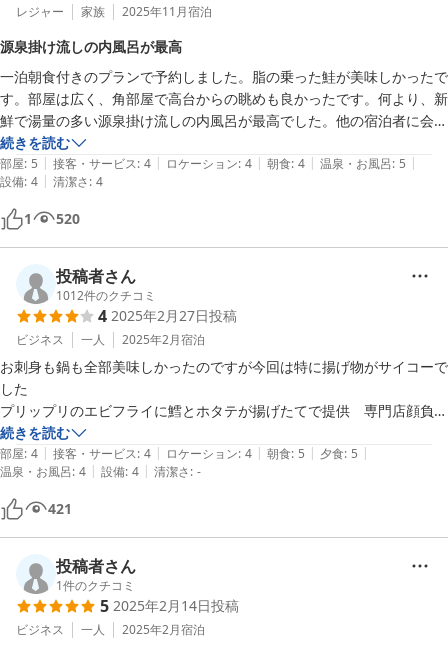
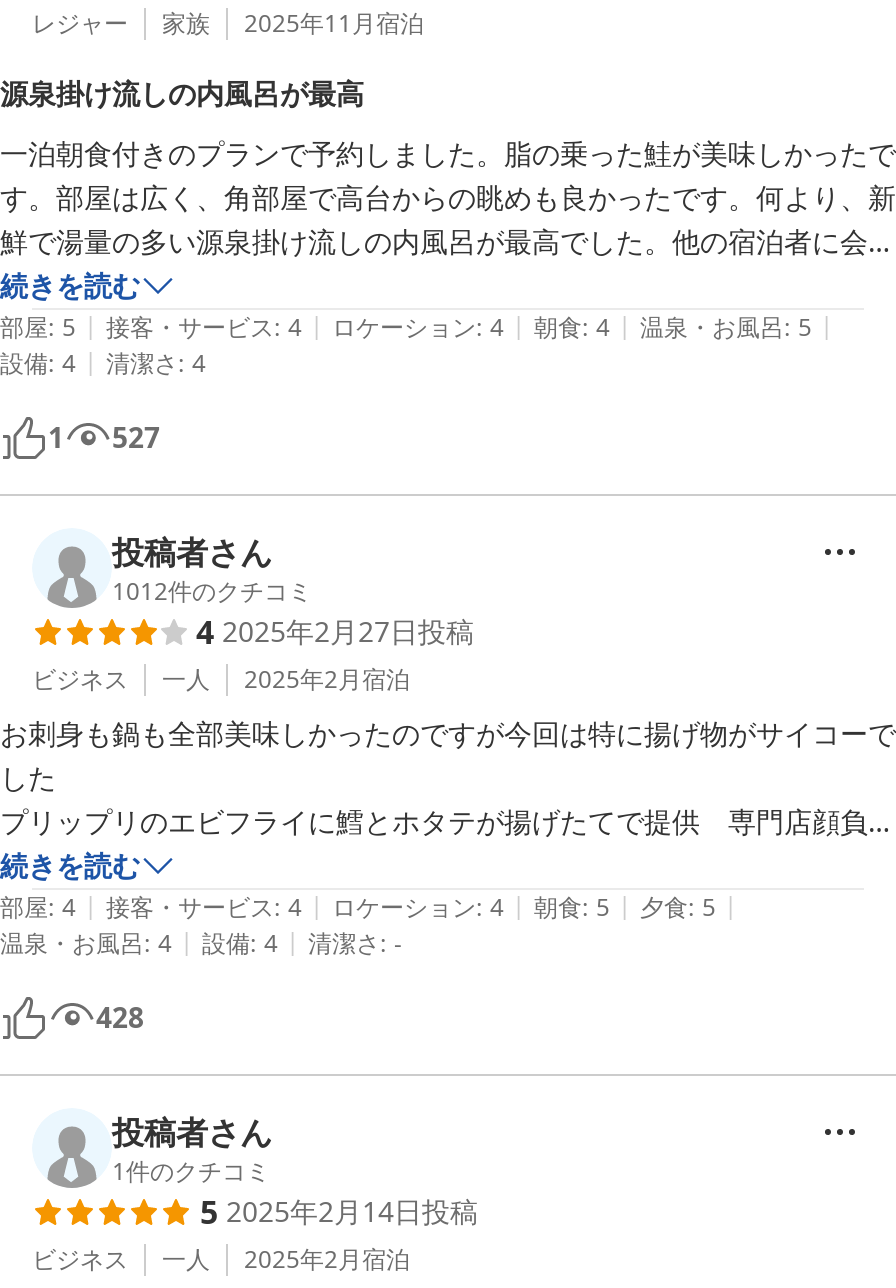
- 1 520
+ 1 527

- 421
+ 428
